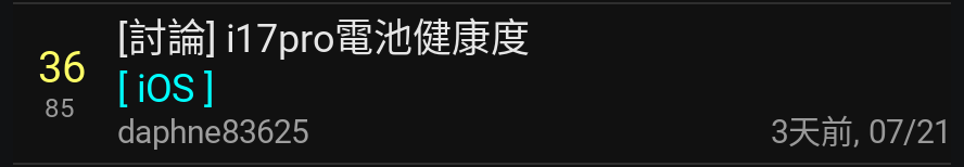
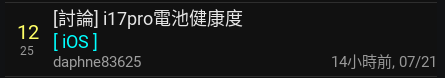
- 36
- 85
+ 12
+ 25

- 3天前, 07/21
+ 14小時前, 07/21
